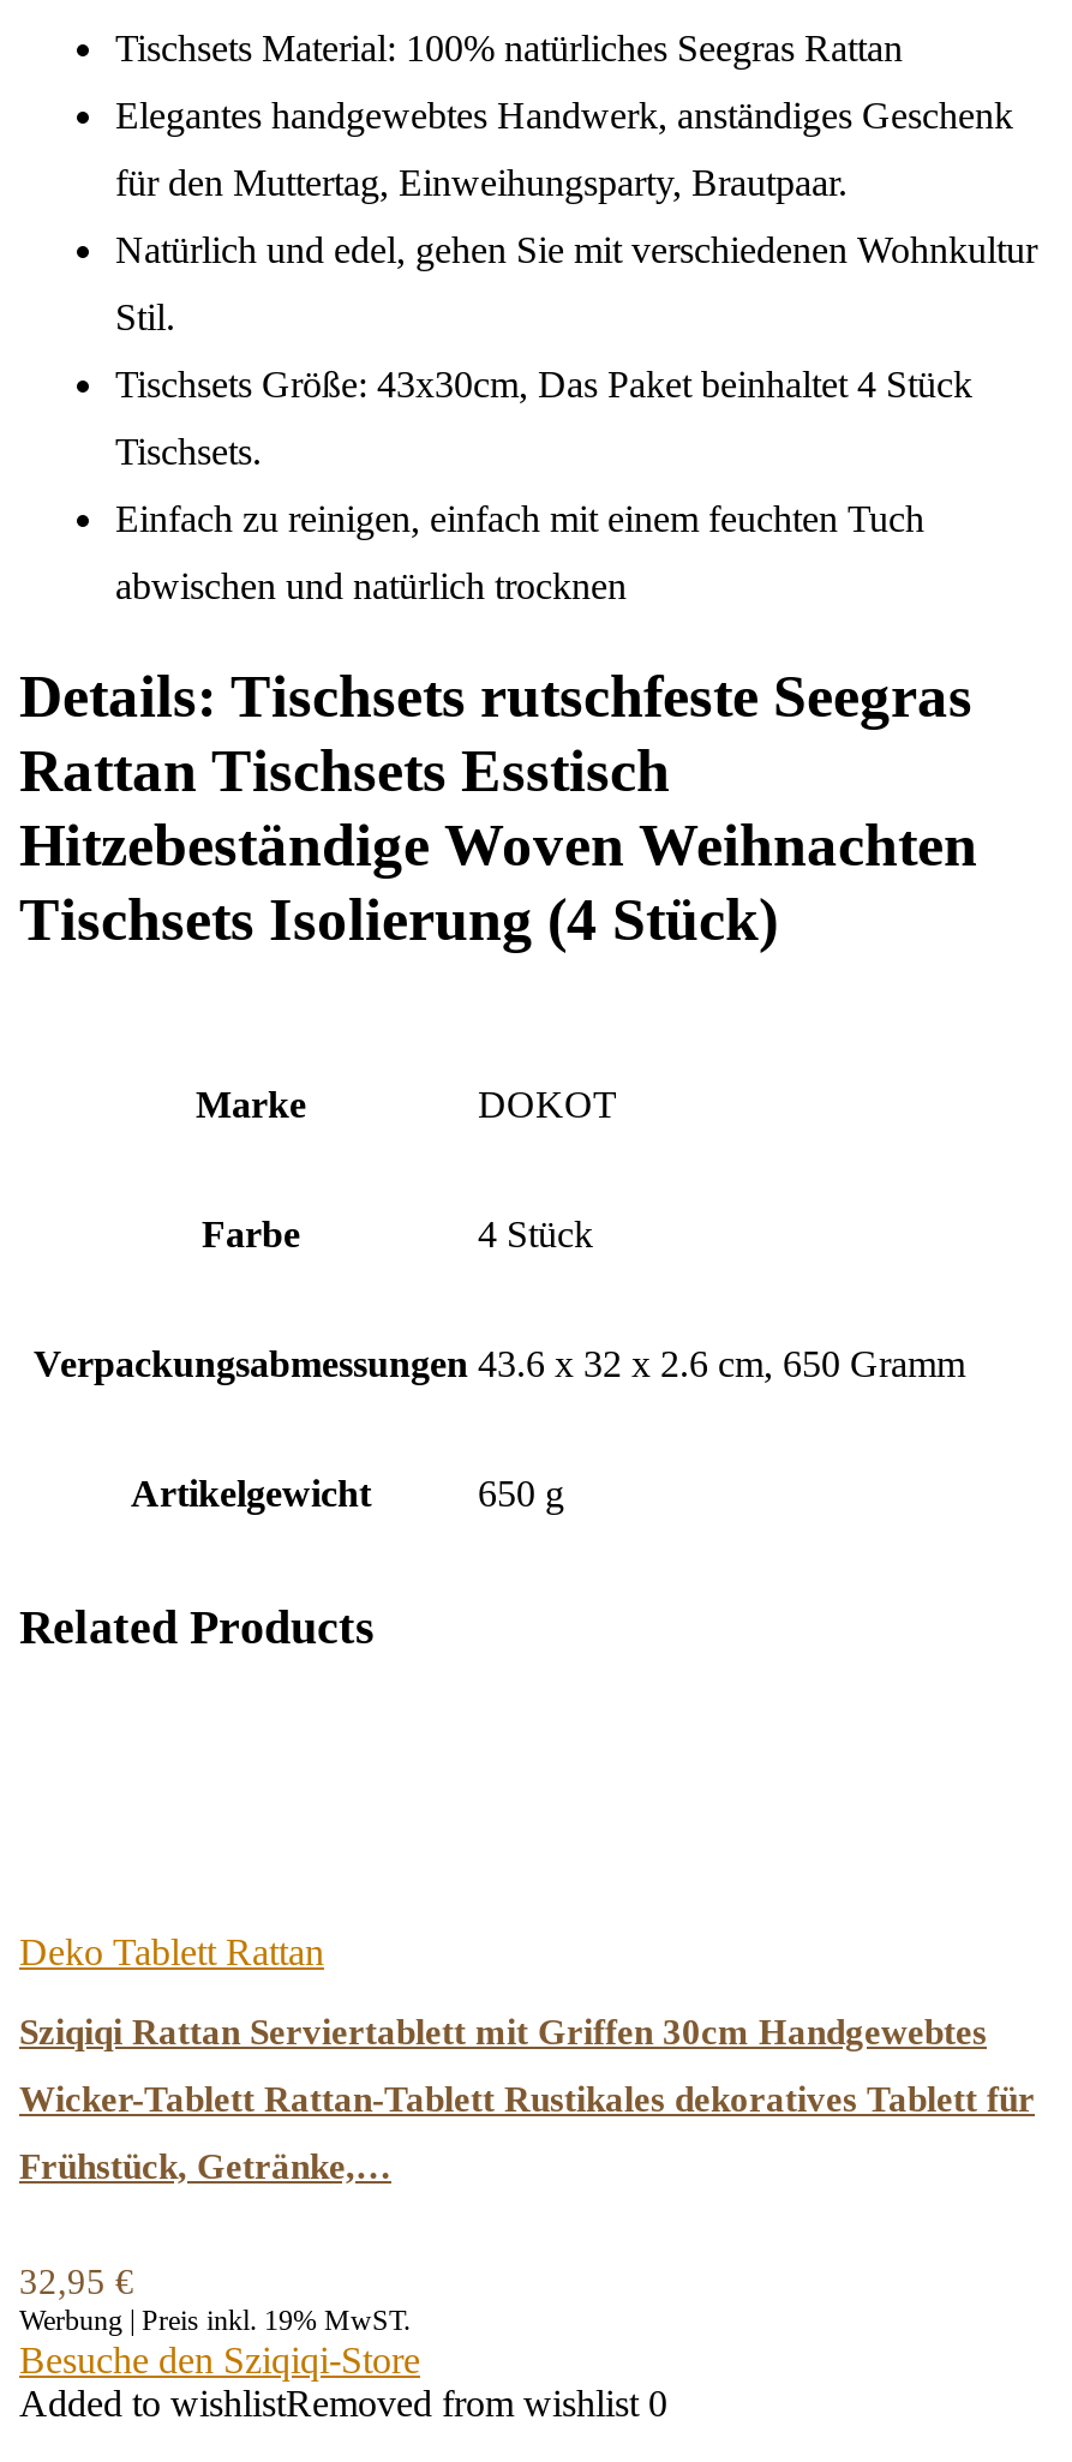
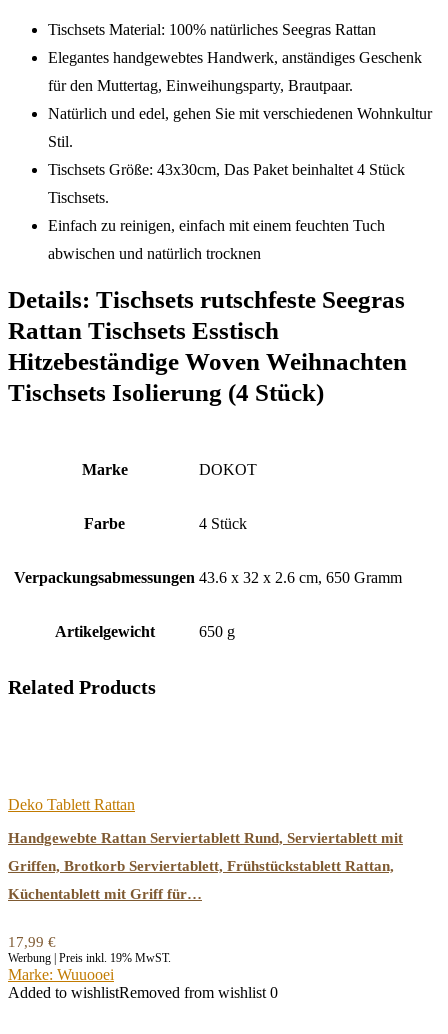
- Sziqiqi Rattan Serviertablett mit Griffen 30cm Handgewebtes
+ Handgewebte Rattan Serviertablett Rund, Serviertablett mit

- Wicker-Tablett Rattan-Tablett Rustikales dekoratives Tablett für
+ Griffen, Brotkorb Serviertablett, Frühstückstablett Rattan,

- Frühstück, Getränke,…
+ Küchentablett mit Griff für…

- 32,95 €
+ 17,99 €

- Besuche den Sziqiqi-Store
+ Marke: Wuuooei
